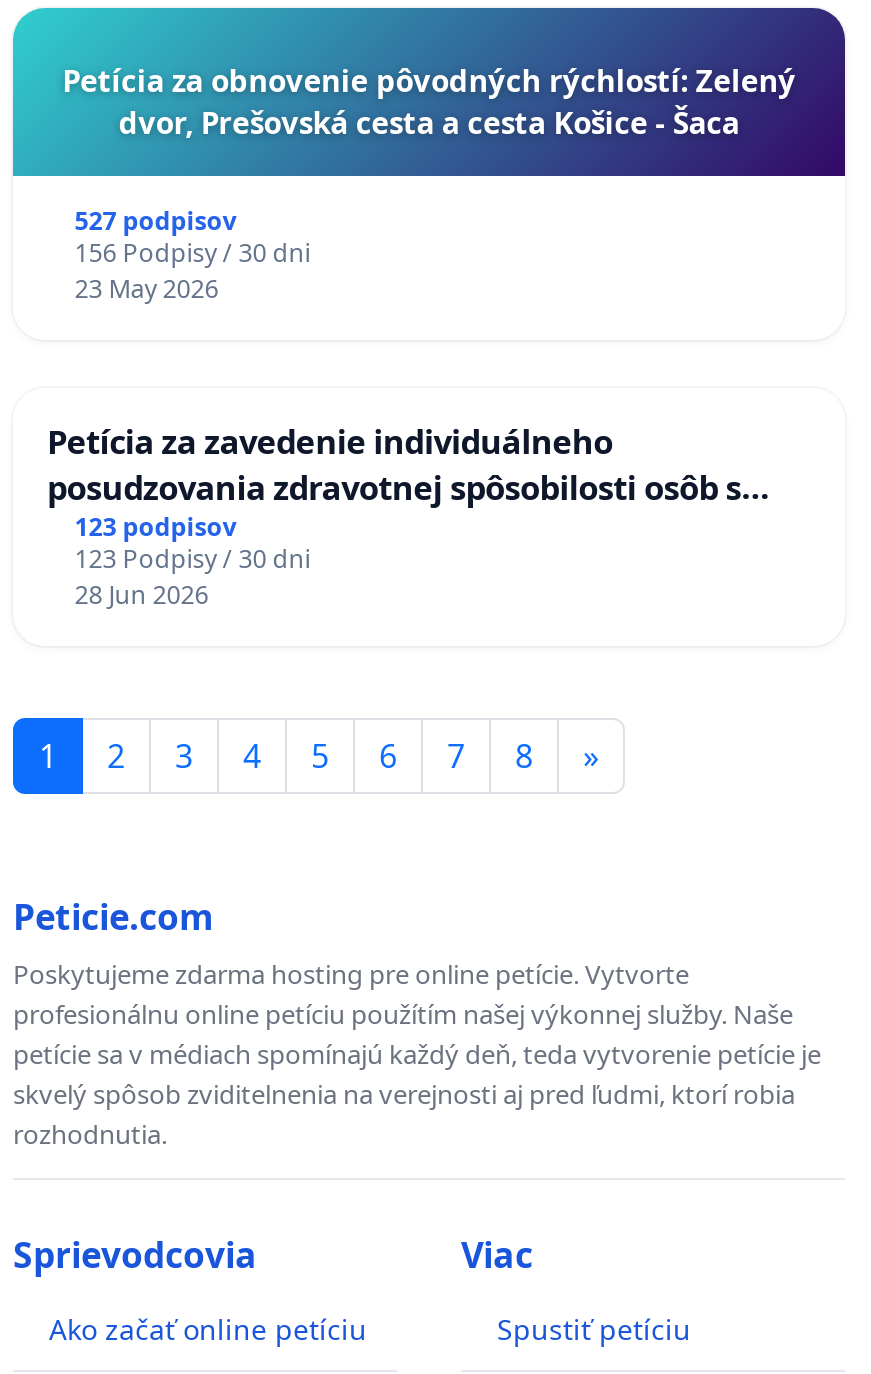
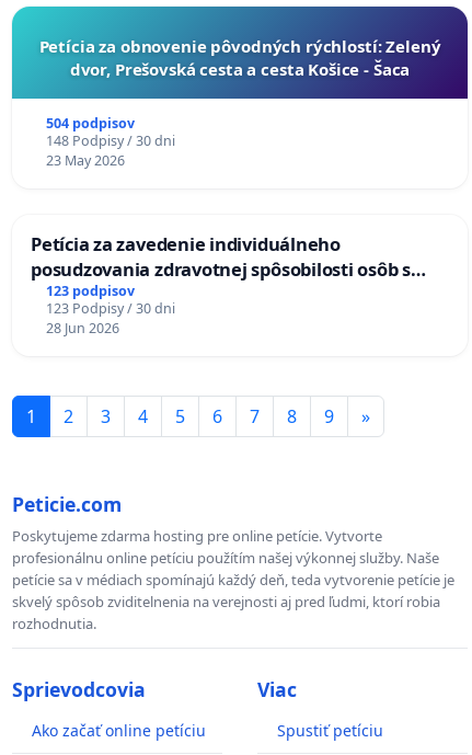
- 527 podpisov
+ 504 podpisov

- 156 Podpisy / 30 dni
+ 148 Podpisy / 30 dni

+ 9
